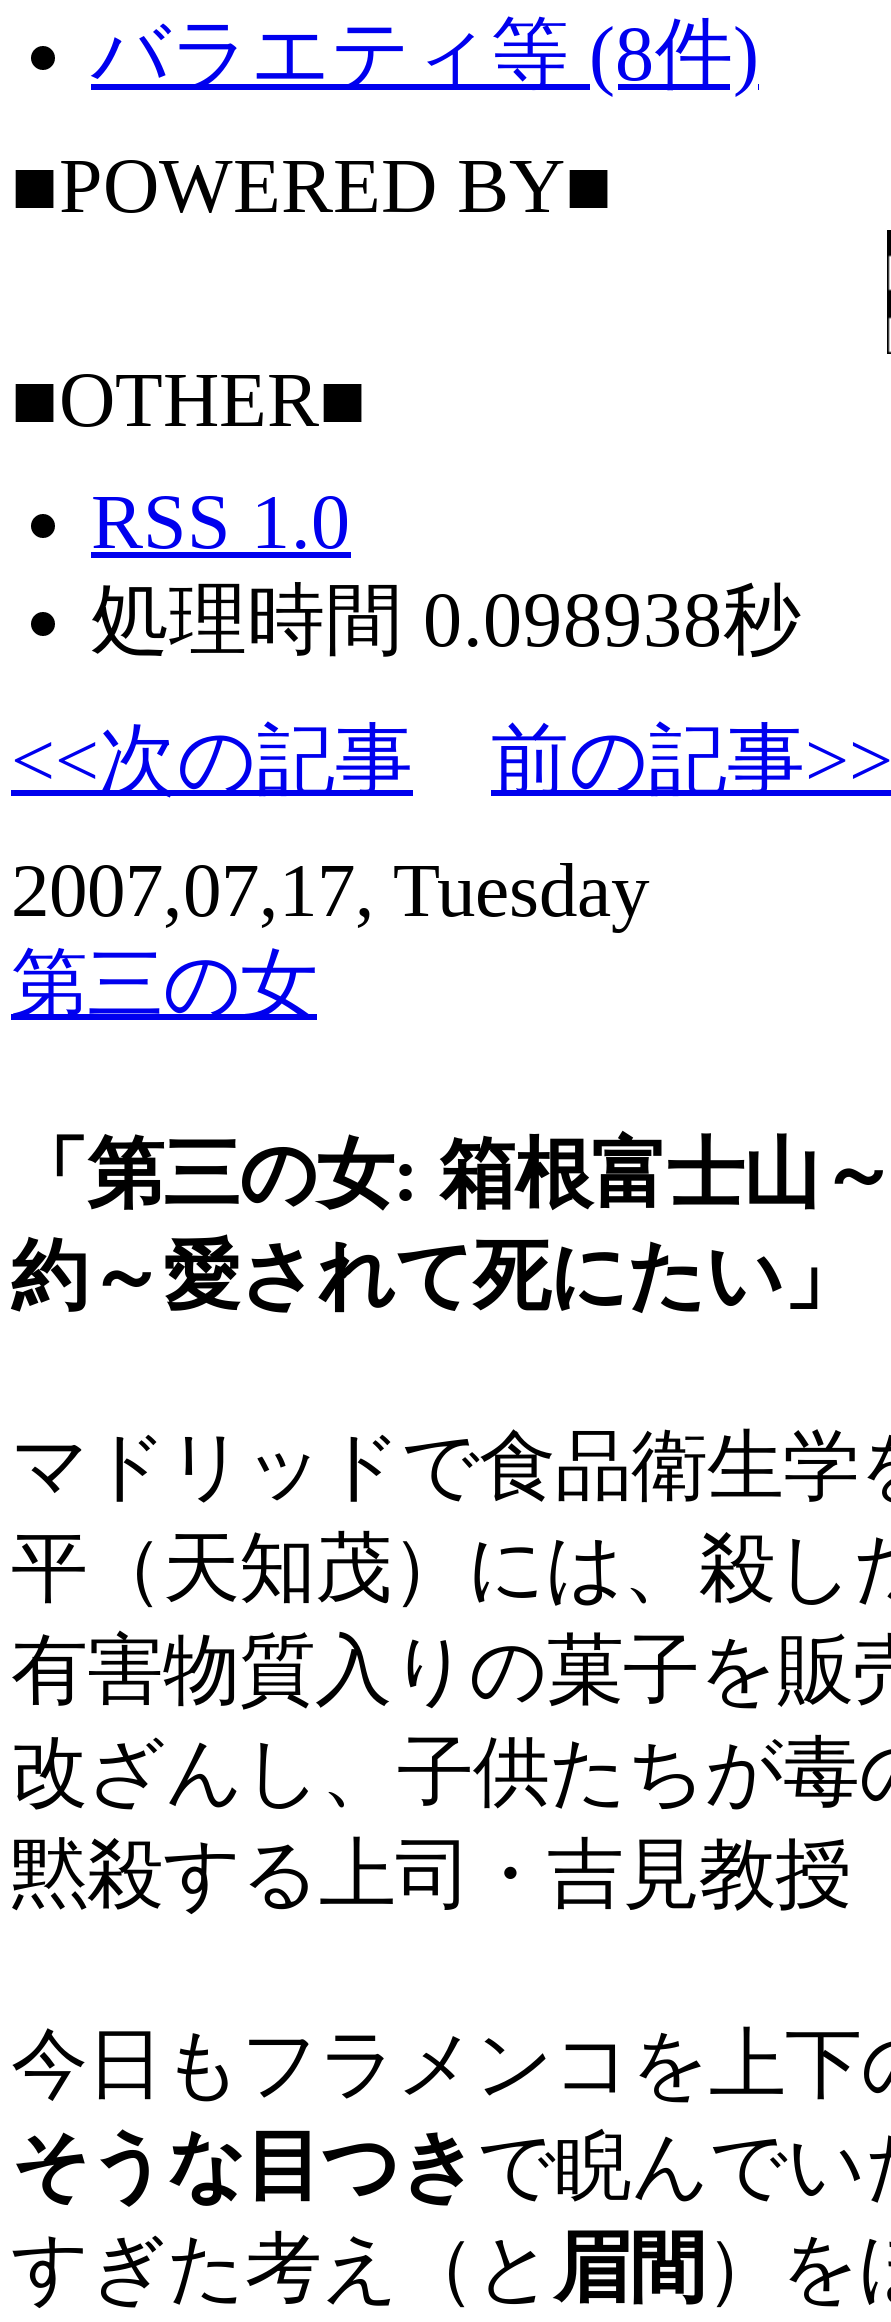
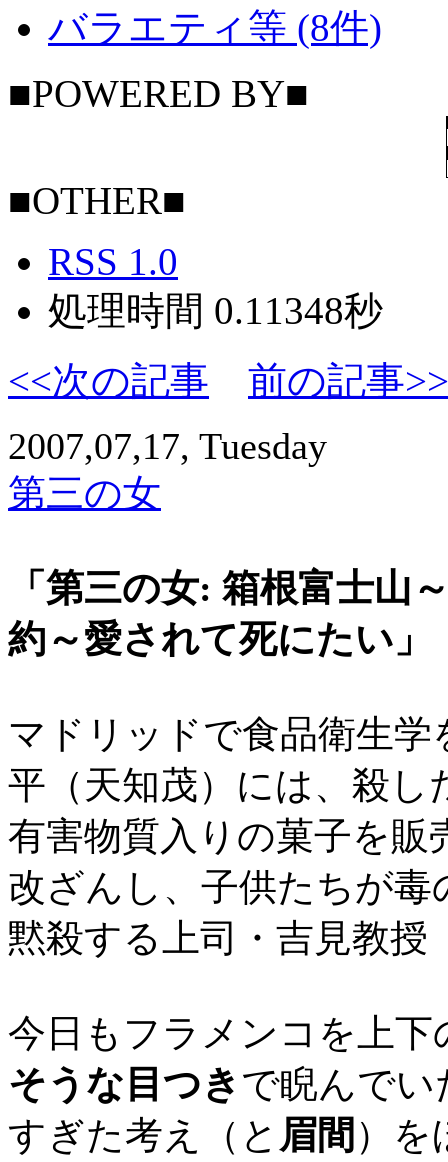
- 処理時間 0.098938秒
+ 処理時間 0.11348秒
